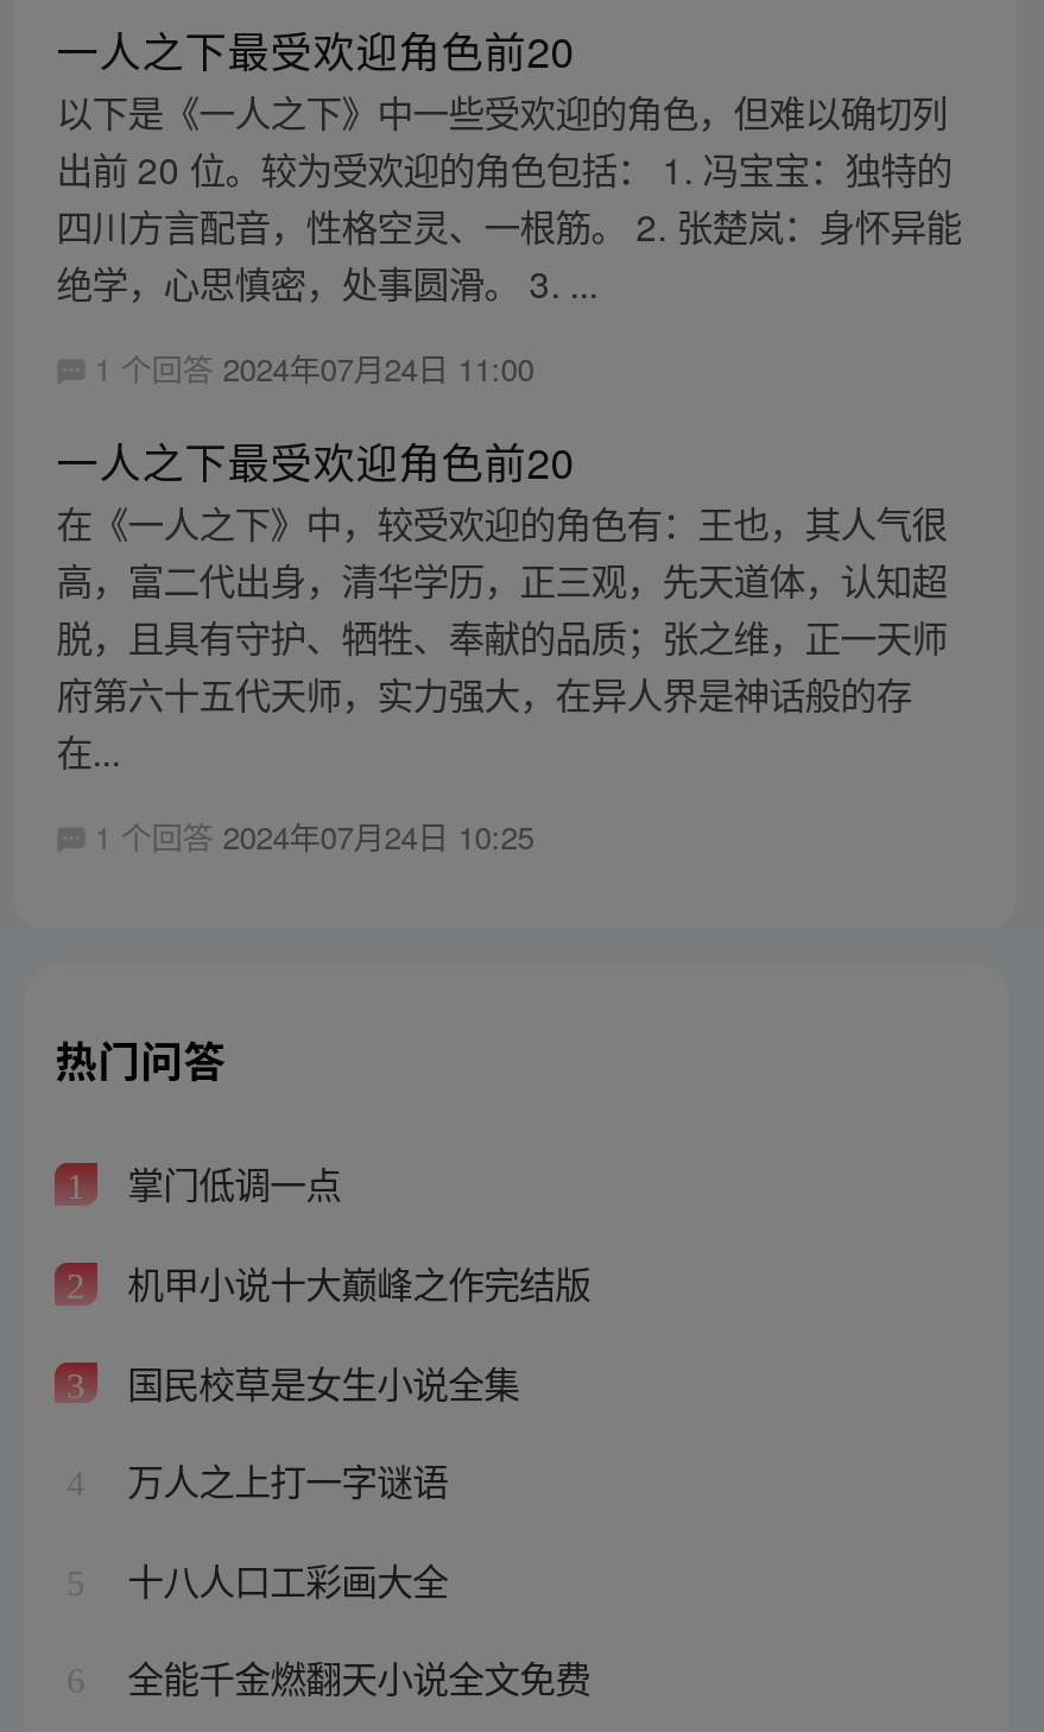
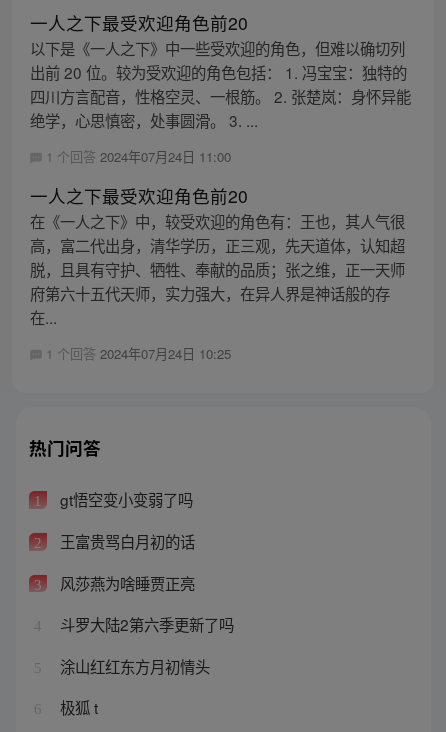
- 掌门低调一点
+ gt悟空变小变弱了吗

- 机甲小说十大巅峰之作完结版
+ 王富贵骂白月初的话

- 国民校草是女生小说全集
+ 风莎燕为啥睡贾正亮

- 万人之上打一字谜语
+ 斗罗大陆2第六季更新了吗

- 十八人口工彩画大全
+ 涂山红红东方月初情头

- 全能千金燃翻天小说全文免费
+ 极狐 t
